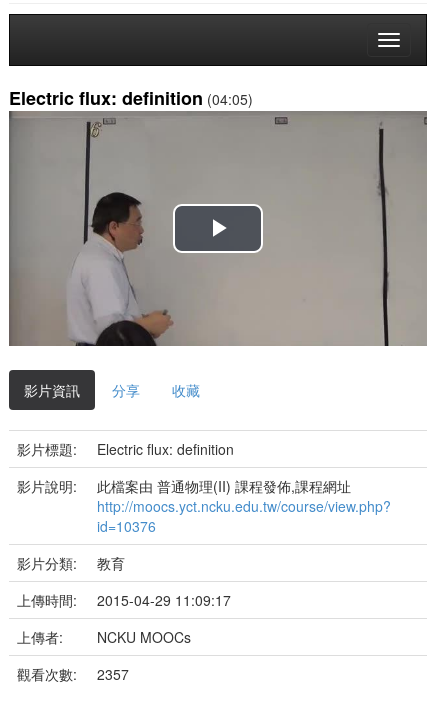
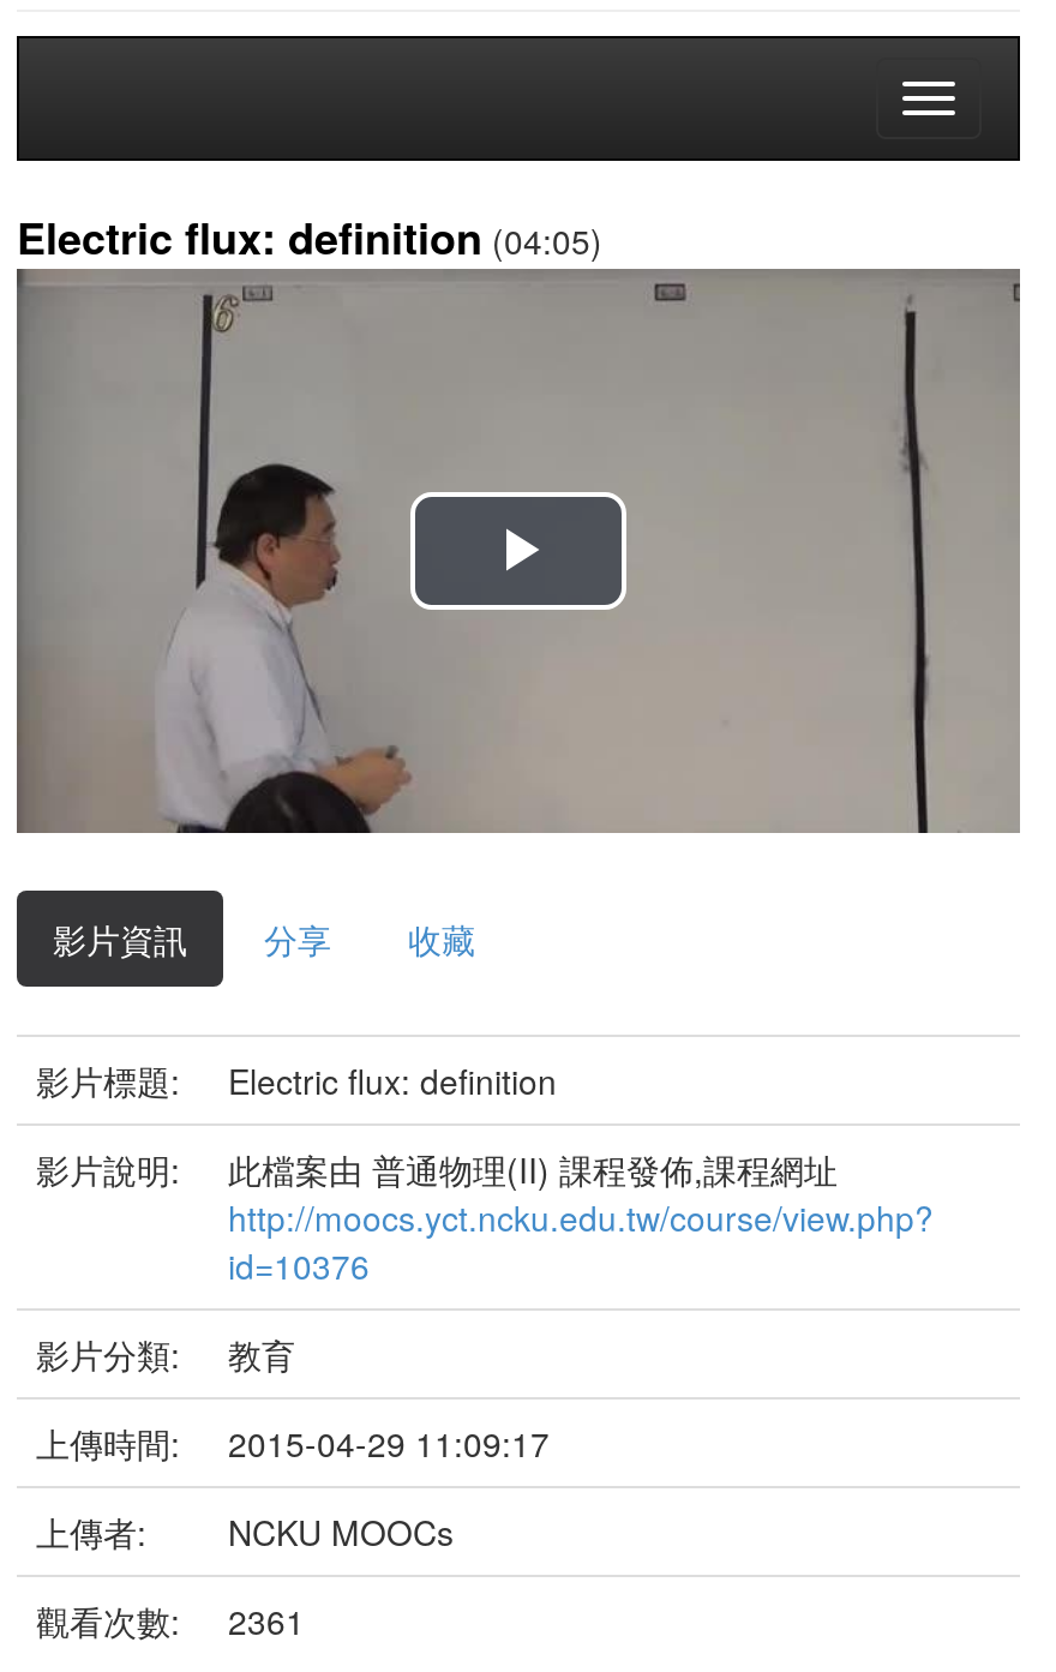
- 觀看次數: 2357
+ 觀看次數: 2361
